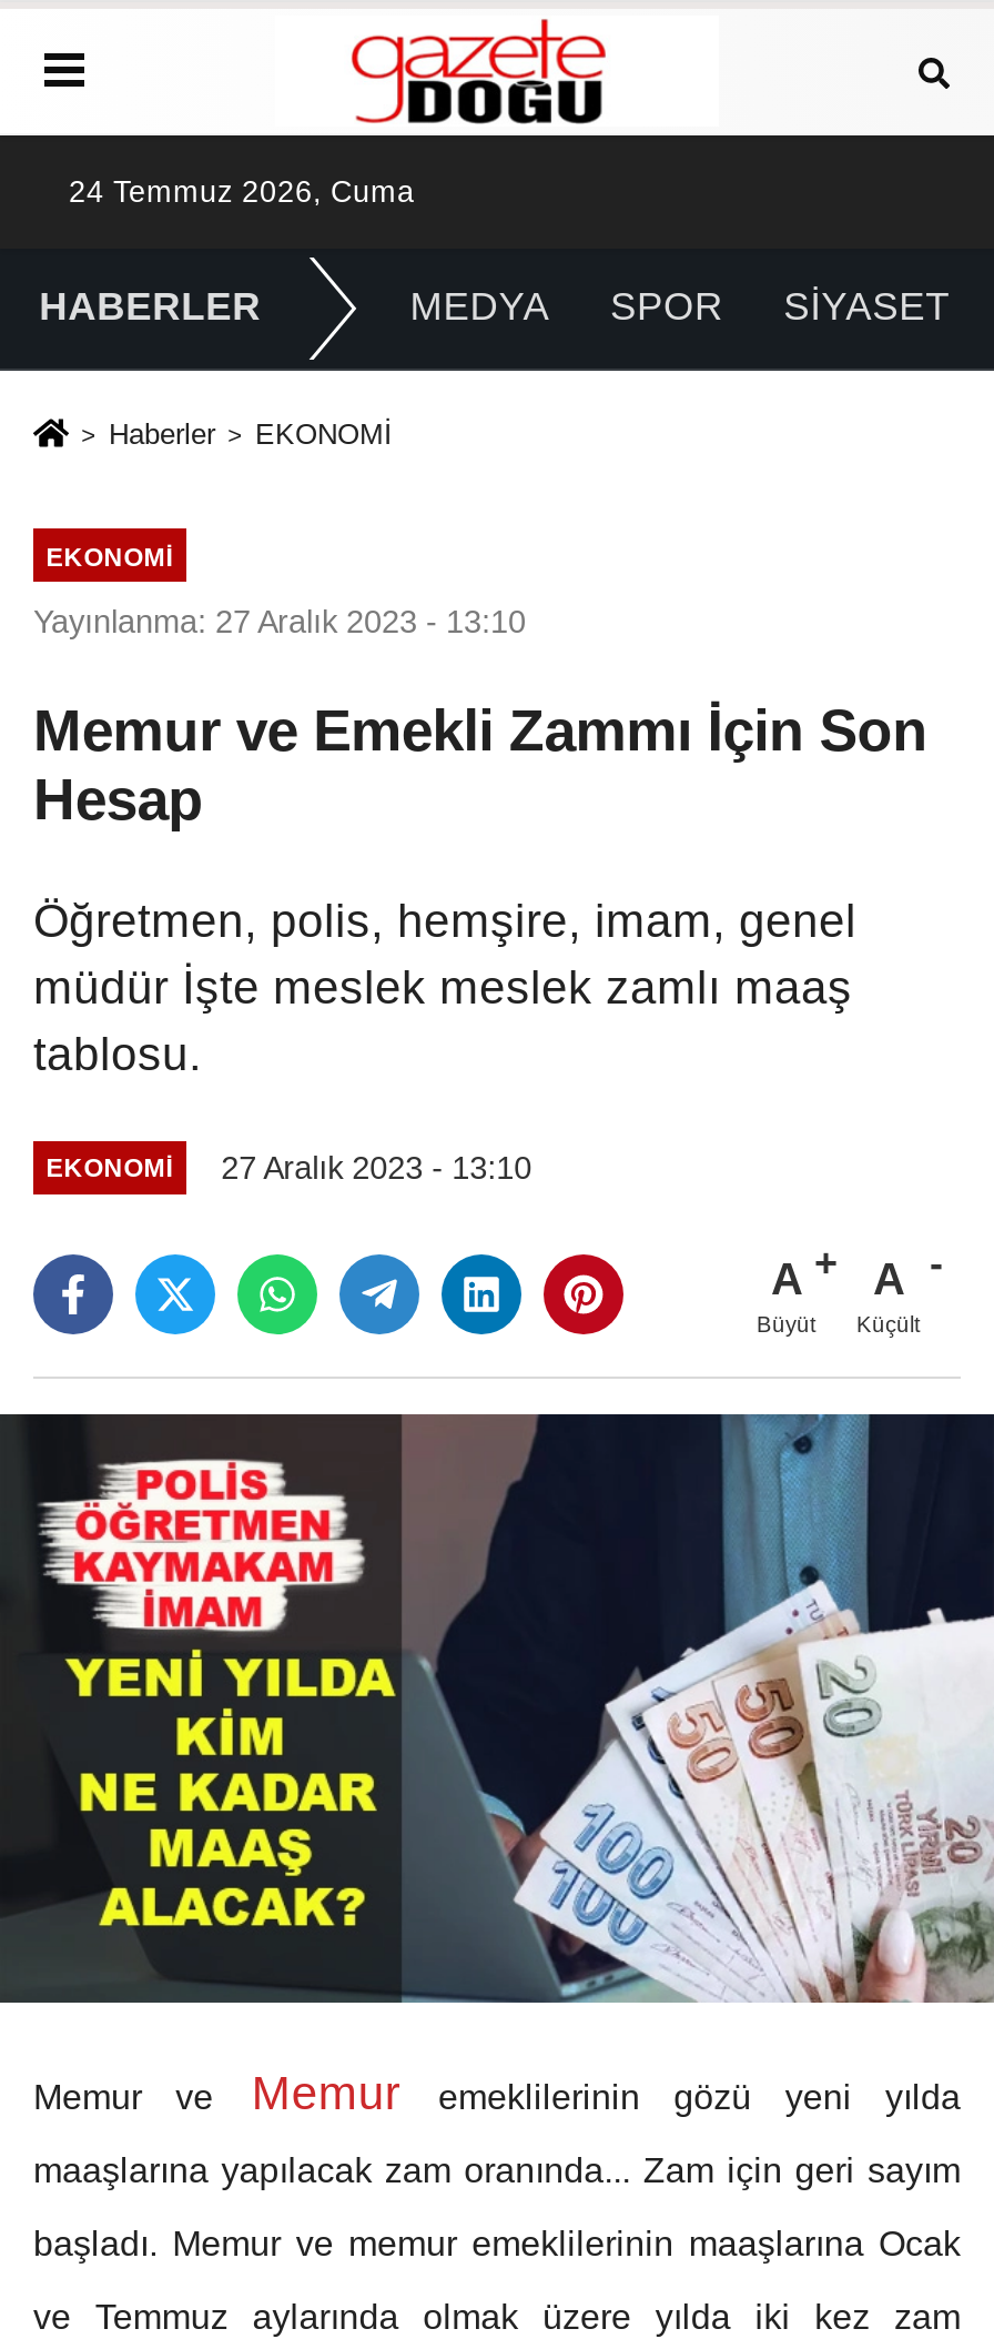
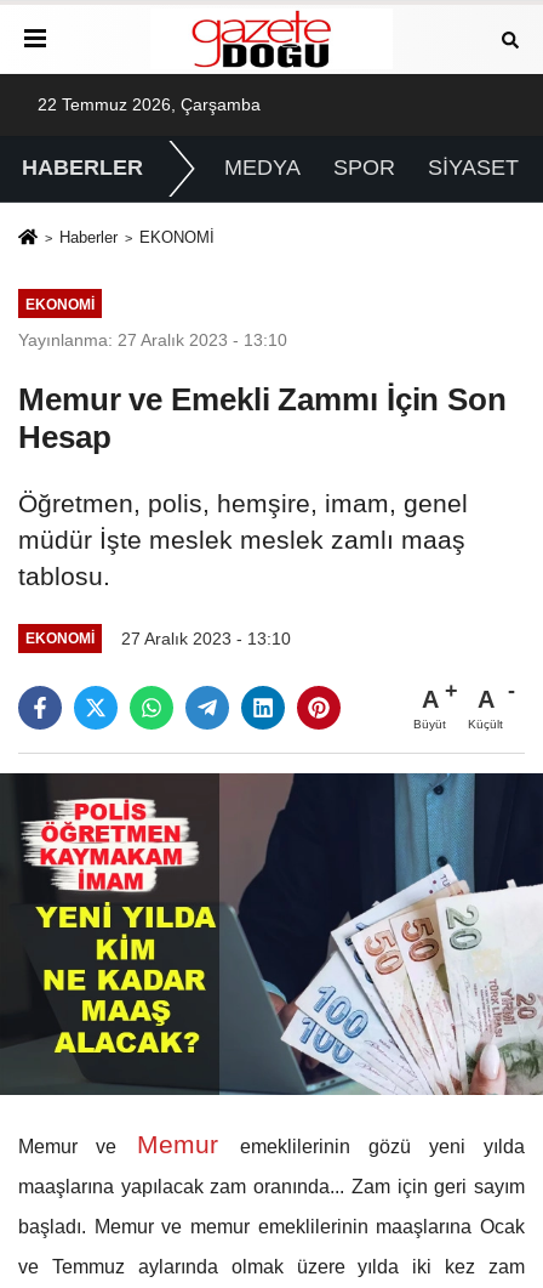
- 24 Temmuz 2026, Cuma
+ 22 Temmuz 2026, Çarşamba
